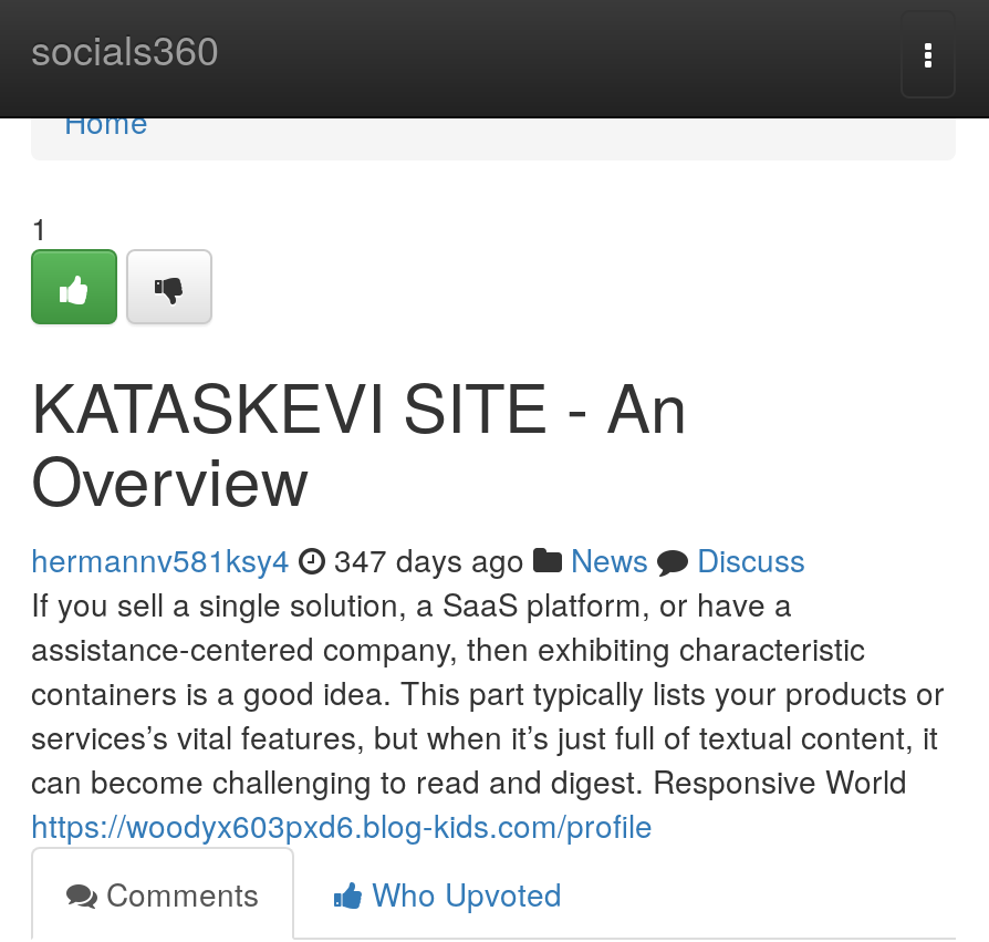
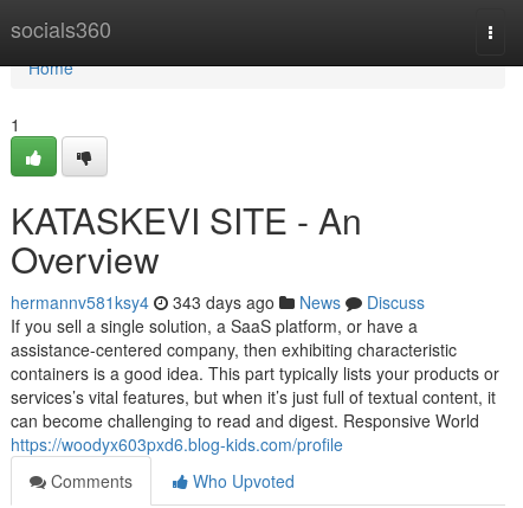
- hermannv581ksy4 347 days ago News Discuss
+ hermannv581ksy4 343 days ago News Discuss
